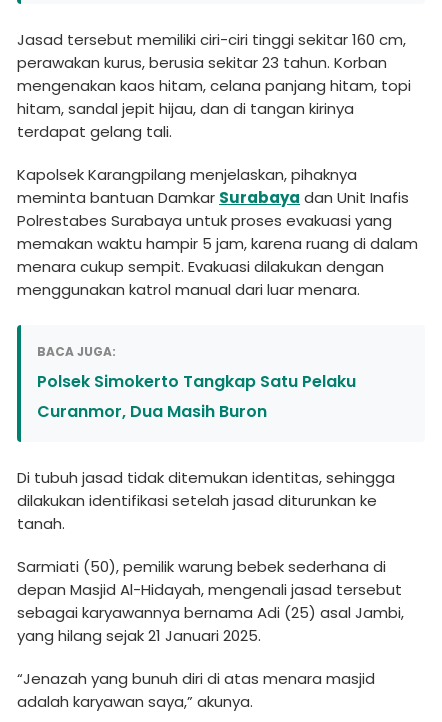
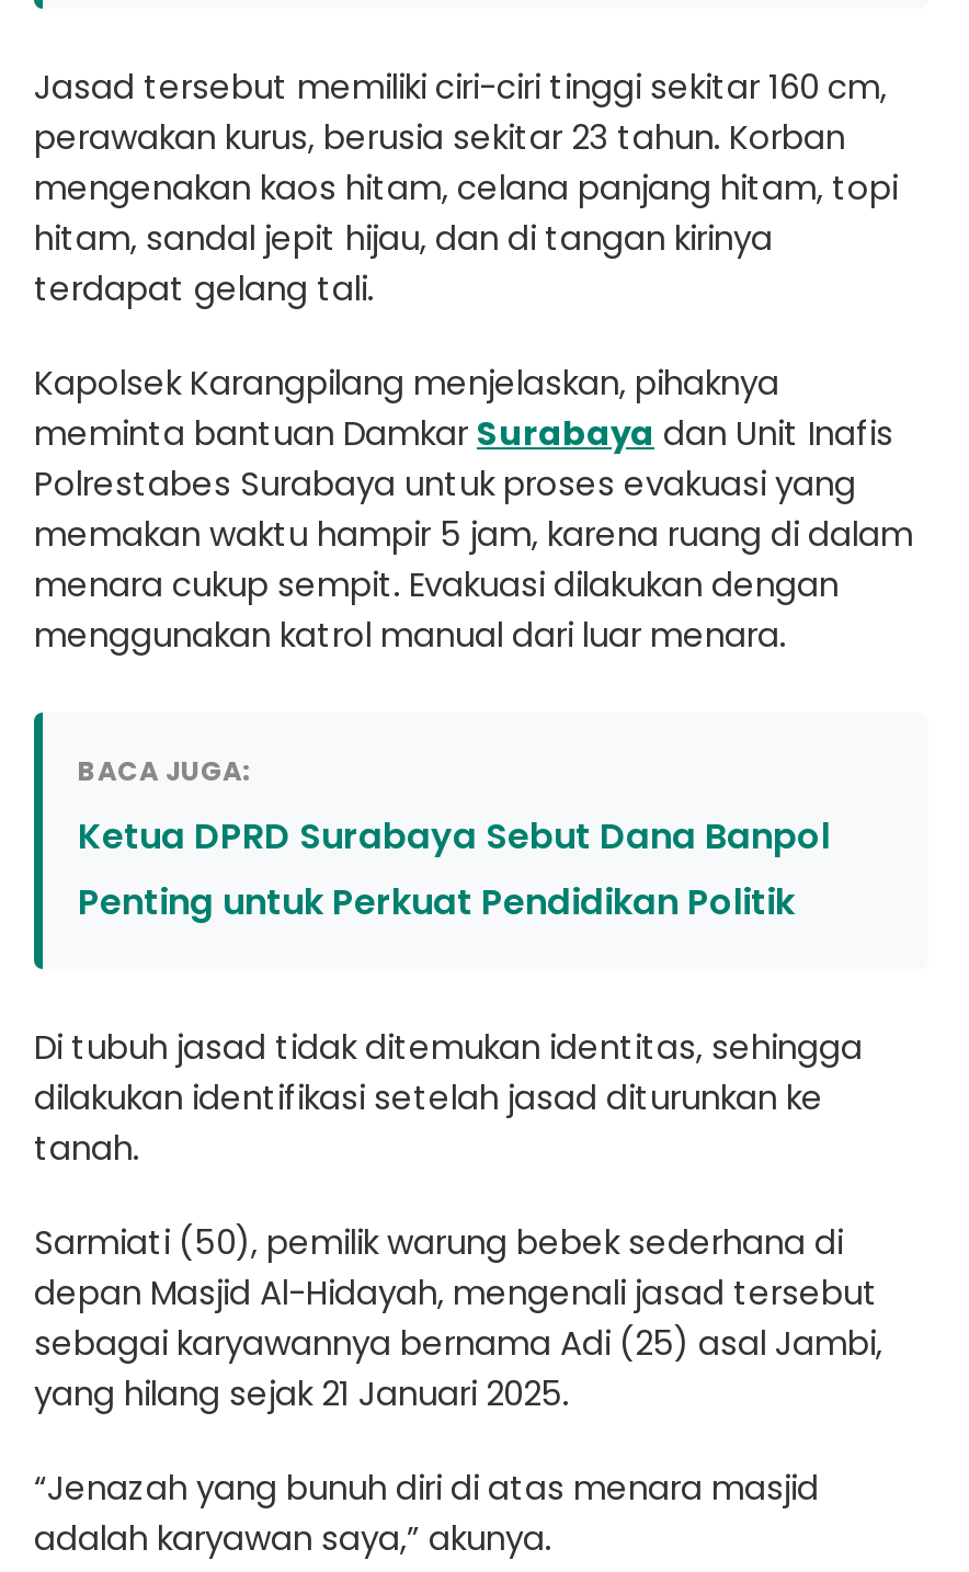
- Polsek Simokerto Tangkap Satu Pelaku
- Curanmor, Dua Masih Buron
+ Ketua DPRD Surabaya Sebut Dana Banpol
+ Penting untuk Perkuat Pendidikan Politik
